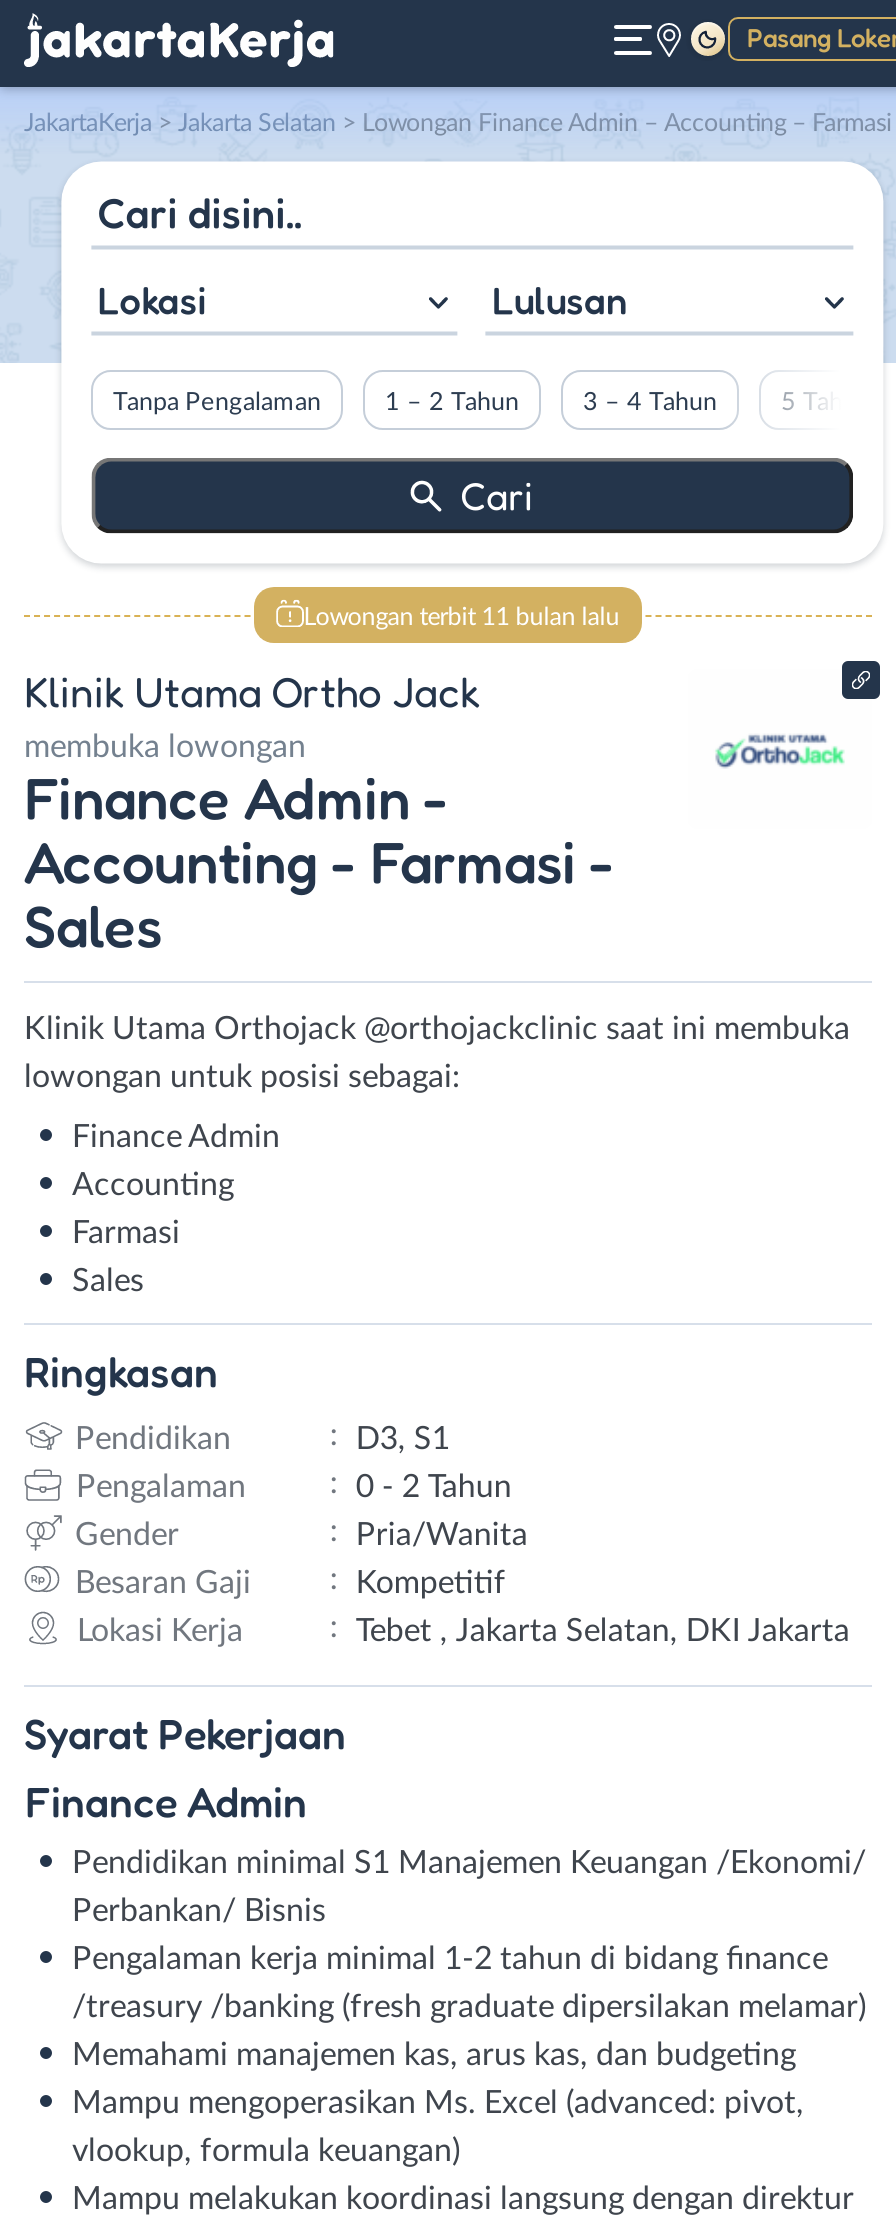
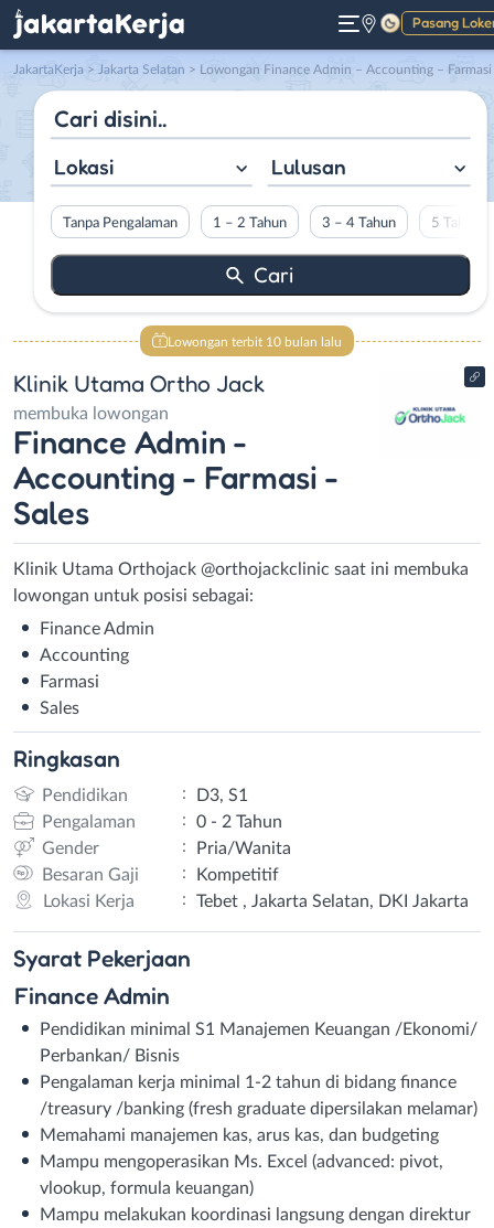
- Lowongan terbit 11 bulan lalu
+ Lowongan terbit 10 bulan lalu
